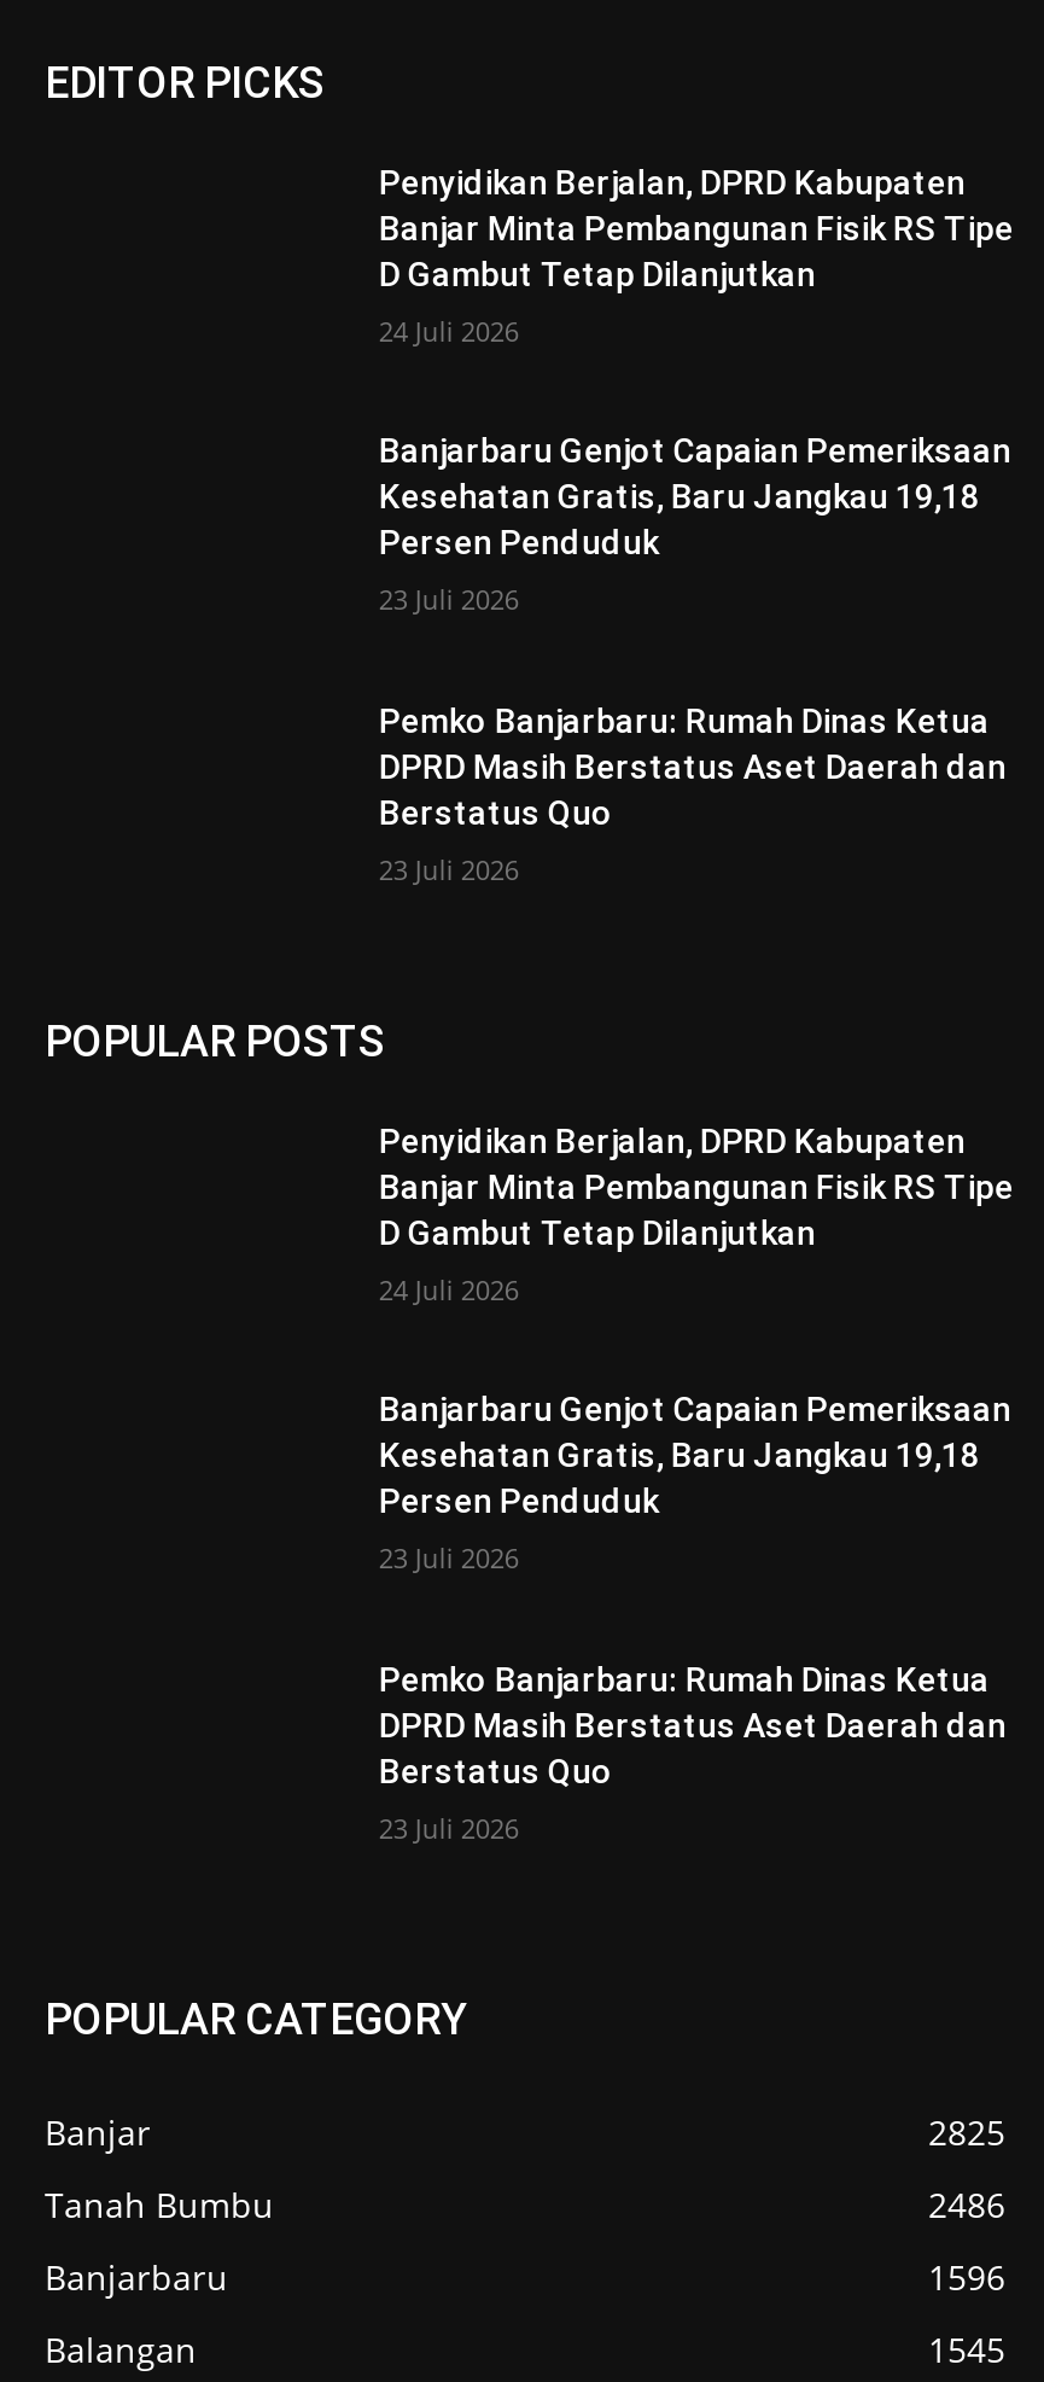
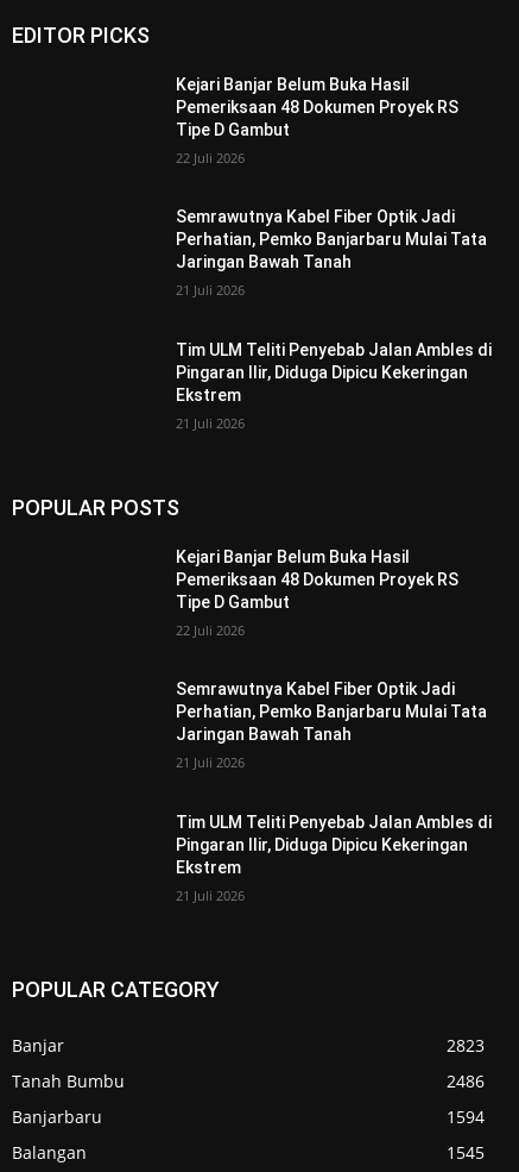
- Penyidikan Berjalan, DPRD Kabupaten
- Banjar Minta Pembangunan Fisik RS Tipe
- D Gambut Tetap Dilanjutkan
+ Kejari Banjar Belum Buka Hasil
+ Pemeriksaan 48 Dokumen Proyek RS
+ Tipe D Gambut

- 24 Juli 2026
+ 22 Juli 2026

- Banjarbaru Genjot Capaian Pemeriksaan
- Kesehatan Gratis, Baru Jangkau 19,18
- Persen Penduduk
+ Semrawutnya Kabel Fiber Optik Jadi
+ Perhatian, Pemko Banjarbaru Mulai Tata
+ Jaringan Bawah Tanah

- 23 Juli 2026
+ 21 Juli 2026

- Pemko Banjarbaru: Rumah Dinas Ketua
- DPRD Masih Berstatus Aset Daerah dan
- Berstatus Quo
+ Tim ULM Teliti Penyebab Jalan Ambles di
+ Pingaran Ilir, Diduga Dipicu Kekeringan
+ Ekstrem

- 23 Juli 2026
+ 21 Juli 2026

- Penyidikan Berjalan, DPRD Kabupaten
- Banjar Minta Pembangunan Fisik RS Tipe
- D Gambut Tetap Dilanjutkan
+ Kejari Banjar Belum Buka Hasil
+ Pemeriksaan 48 Dokumen Proyek RS
+ Tipe D Gambut

- 24 Juli 2026
+ 22 Juli 2026

- Banjarbaru Genjot Capaian Pemeriksaan
- Kesehatan Gratis, Baru Jangkau 19,18
- Persen Penduduk
+ Semrawutnya Kabel Fiber Optik Jadi
+ Perhatian, Pemko Banjarbaru Mulai Tata
+ Jaringan Bawah Tanah

- 23 Juli 2026
+ 21 Juli 2026

- Pemko Banjarbaru: Rumah Dinas Ketua
- DPRD Masih Berstatus Aset Daerah dan
- Berstatus Quo
+ Tim ULM Teliti Penyebab Jalan Ambles di
+ Pingaran Ilir, Diduga Dipicu Kekeringan
+ Ekstrem

- 23 Juli 2026
+ 21 Juli 2026

- 2825
+ 2823

- 1596
+ 1594
